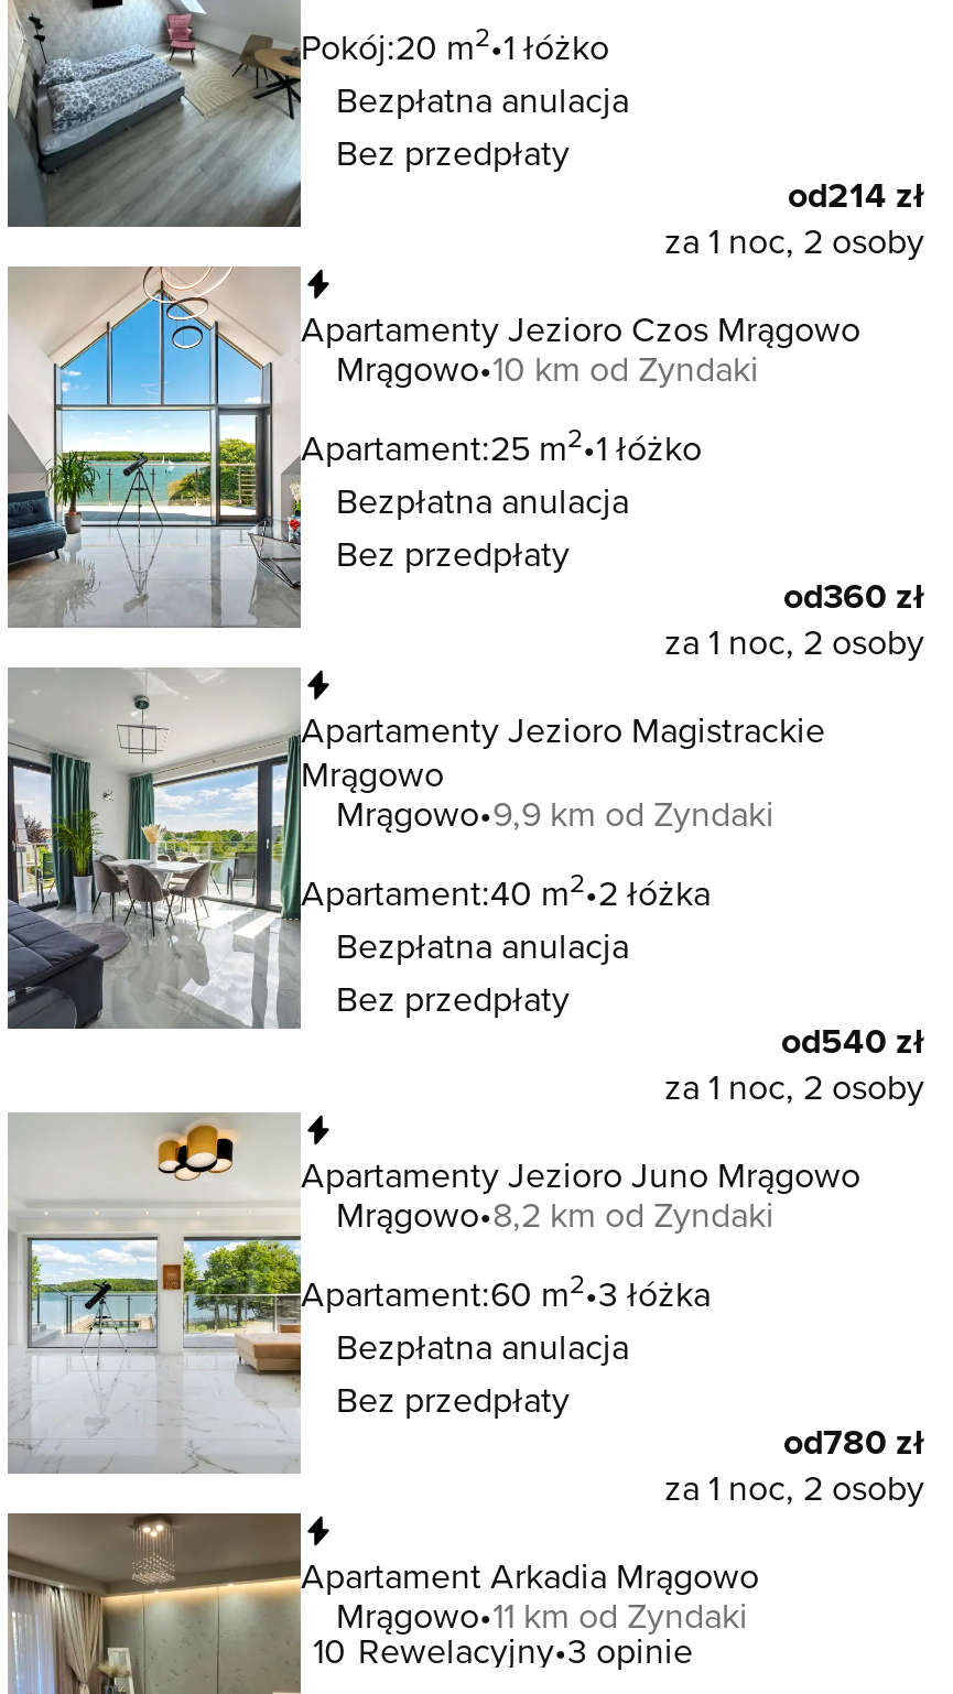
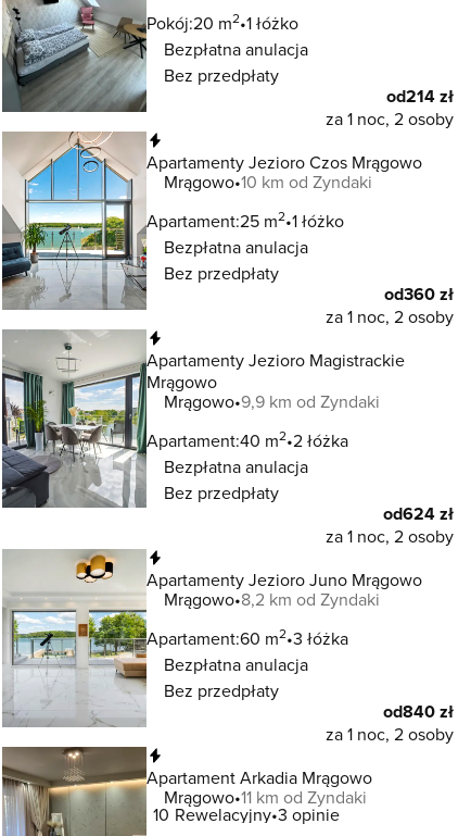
- od540 zł
+ od624 zł

- od780 zł
+ od840 zł
